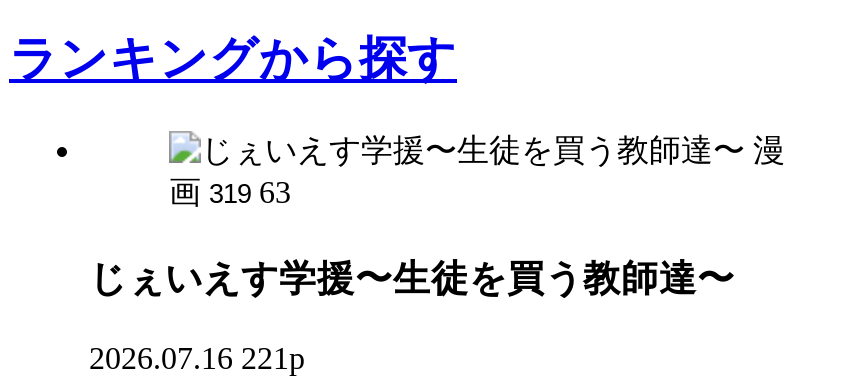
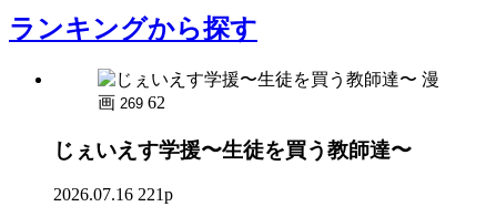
- 画 319 63
+ 画 269 62
